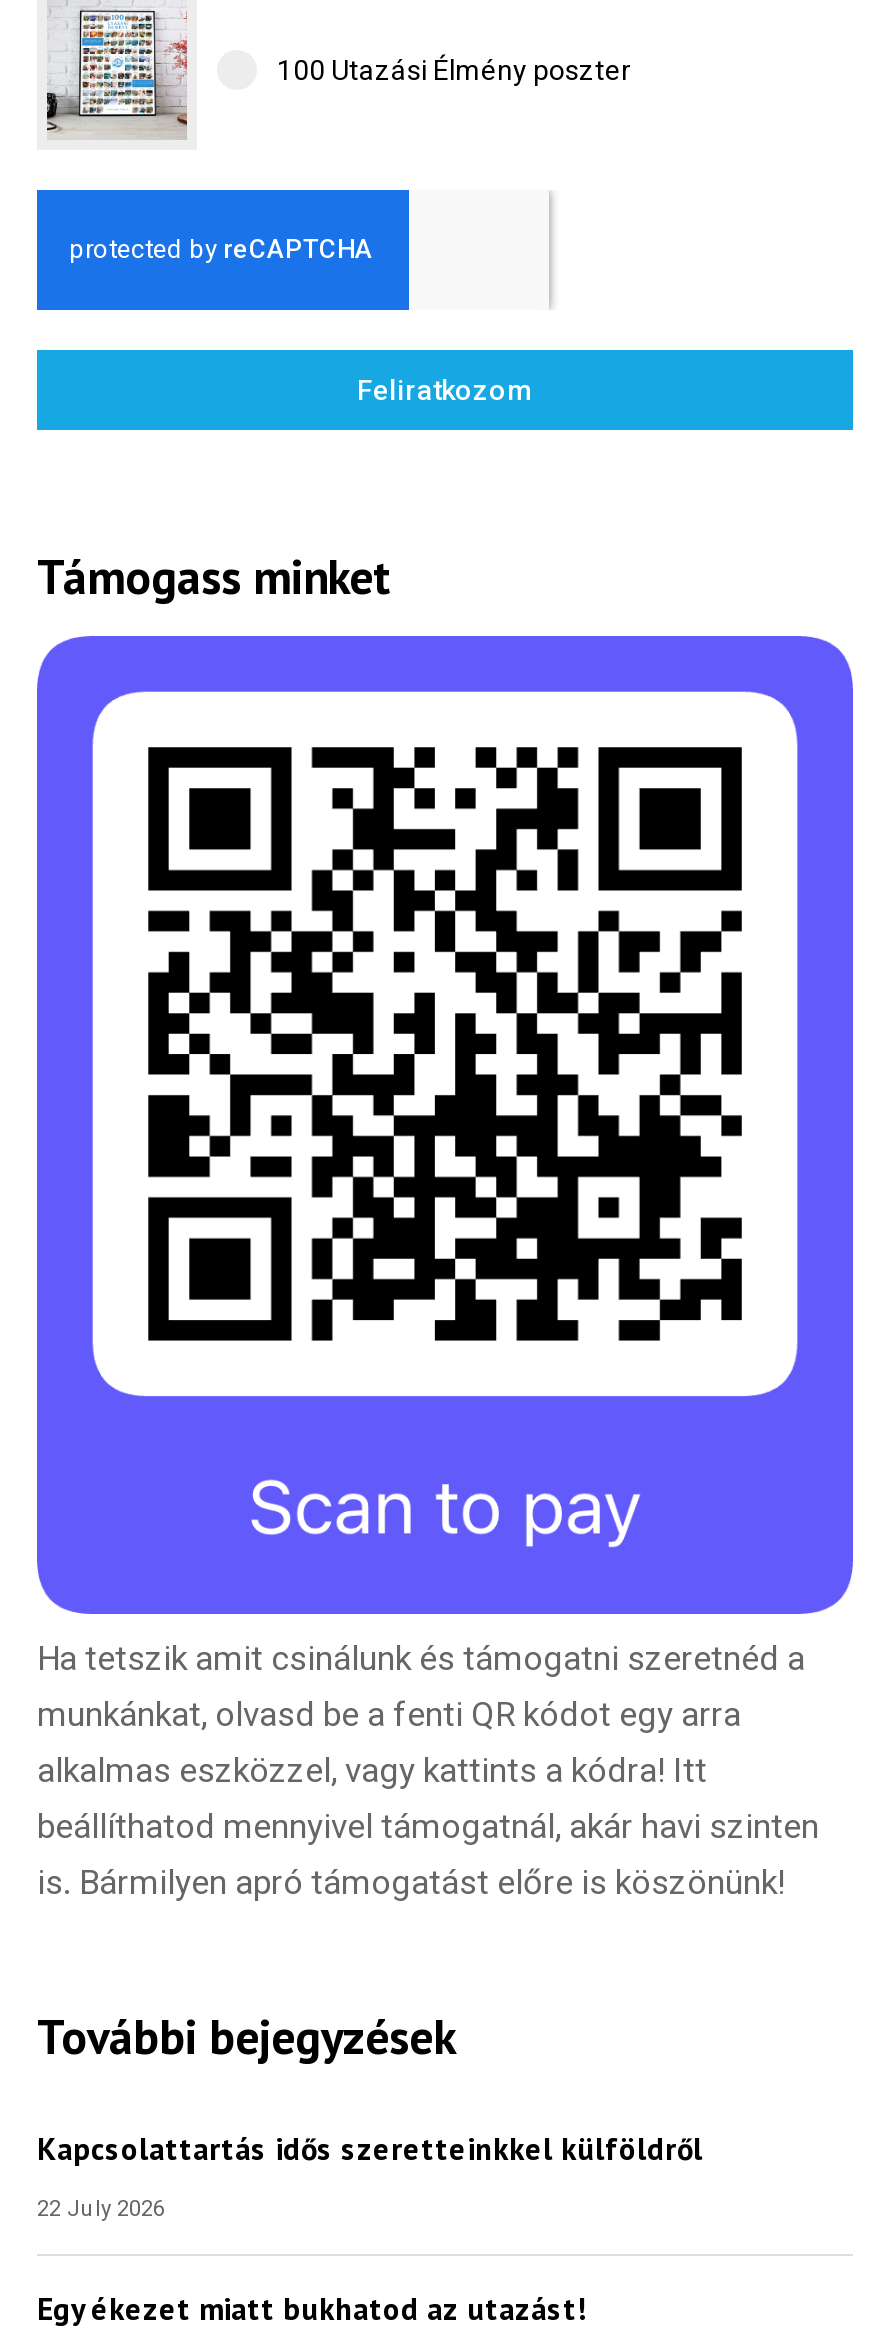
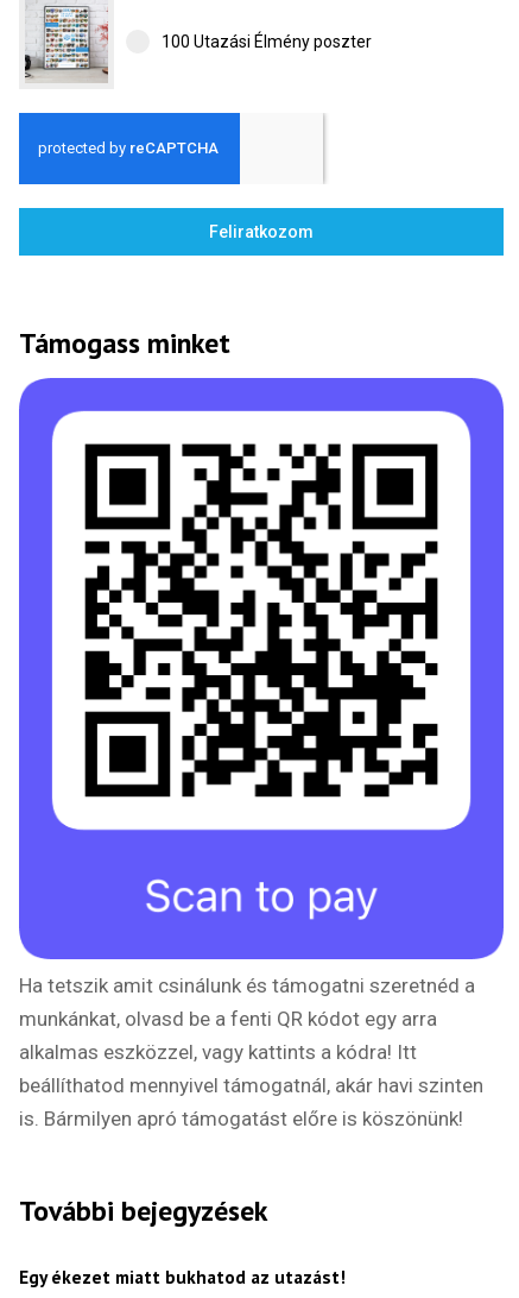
- Kapcsolattartás idős szeretteinkkel külföldről
- 22 July 2026
